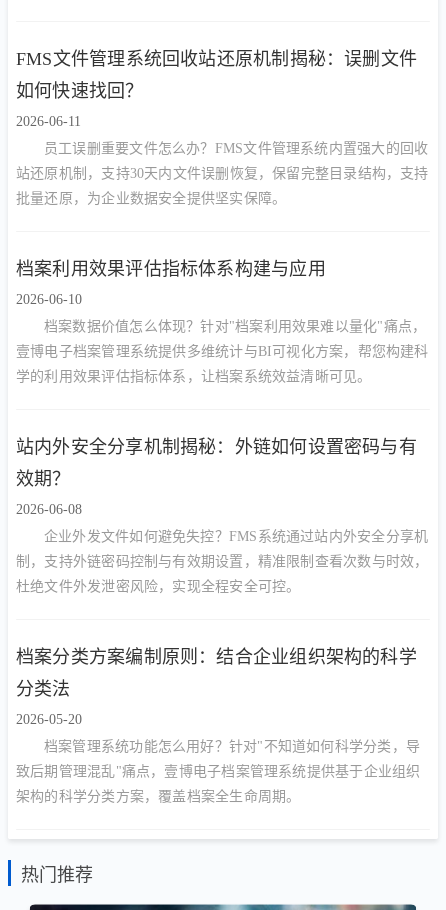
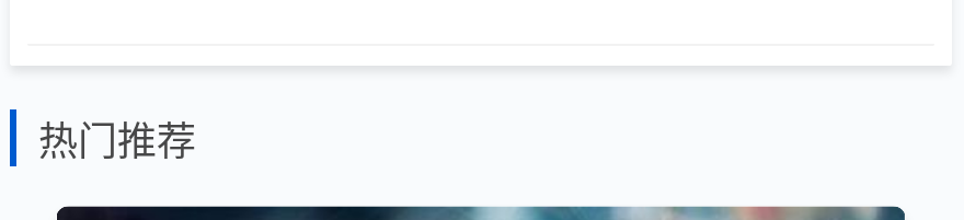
- FMS文件管理系统回收站还原机制揭秘：误删文件
- 如何快速找回？
- 2026-06-11
- 员工误删重要文件怎么办？FMS文件管理系统内置强大的回收
- 站还原机制，支持30天内文件误删恢复，保留完整目录结构，支持
- 批量还原，为企业数据安全提供坚实保障。

- 档案利用效果评估指标体系构建与应用
- 2026-06-10
- 档案数据价值怎么体现？针对"档案利用效果难以量化"痛点，
- 壹博电子档案管理系统提供多维统计与BI可视化方案，帮您构建科
- 学的利用效果评估指标体系，让档案系统效益清晰可见。

- 站内外安全分享机制揭秘：外链如何设置密码与有
- 效期？
- 2026-06-08
- 企业外发文件如何避免失控？FMS系统通过站内外安全分享机
- 制，支持外链密码控制与有效期设置，精准限制查看次数与时效，
- 杜绝文件外发泄密风险，实现全程安全可控。

- 档案分类方案编制原则：结合企业组织架构的科学
- 分类法
- 2026-05-20
- 档案管理系统功能怎么用好？针对"不知道如何科学分类，导
- 致后期管理混乱"痛点，壹博电子档案管理系统提供基于企业组织
- 架构的科学分类方案，覆盖档案全生命周期。
